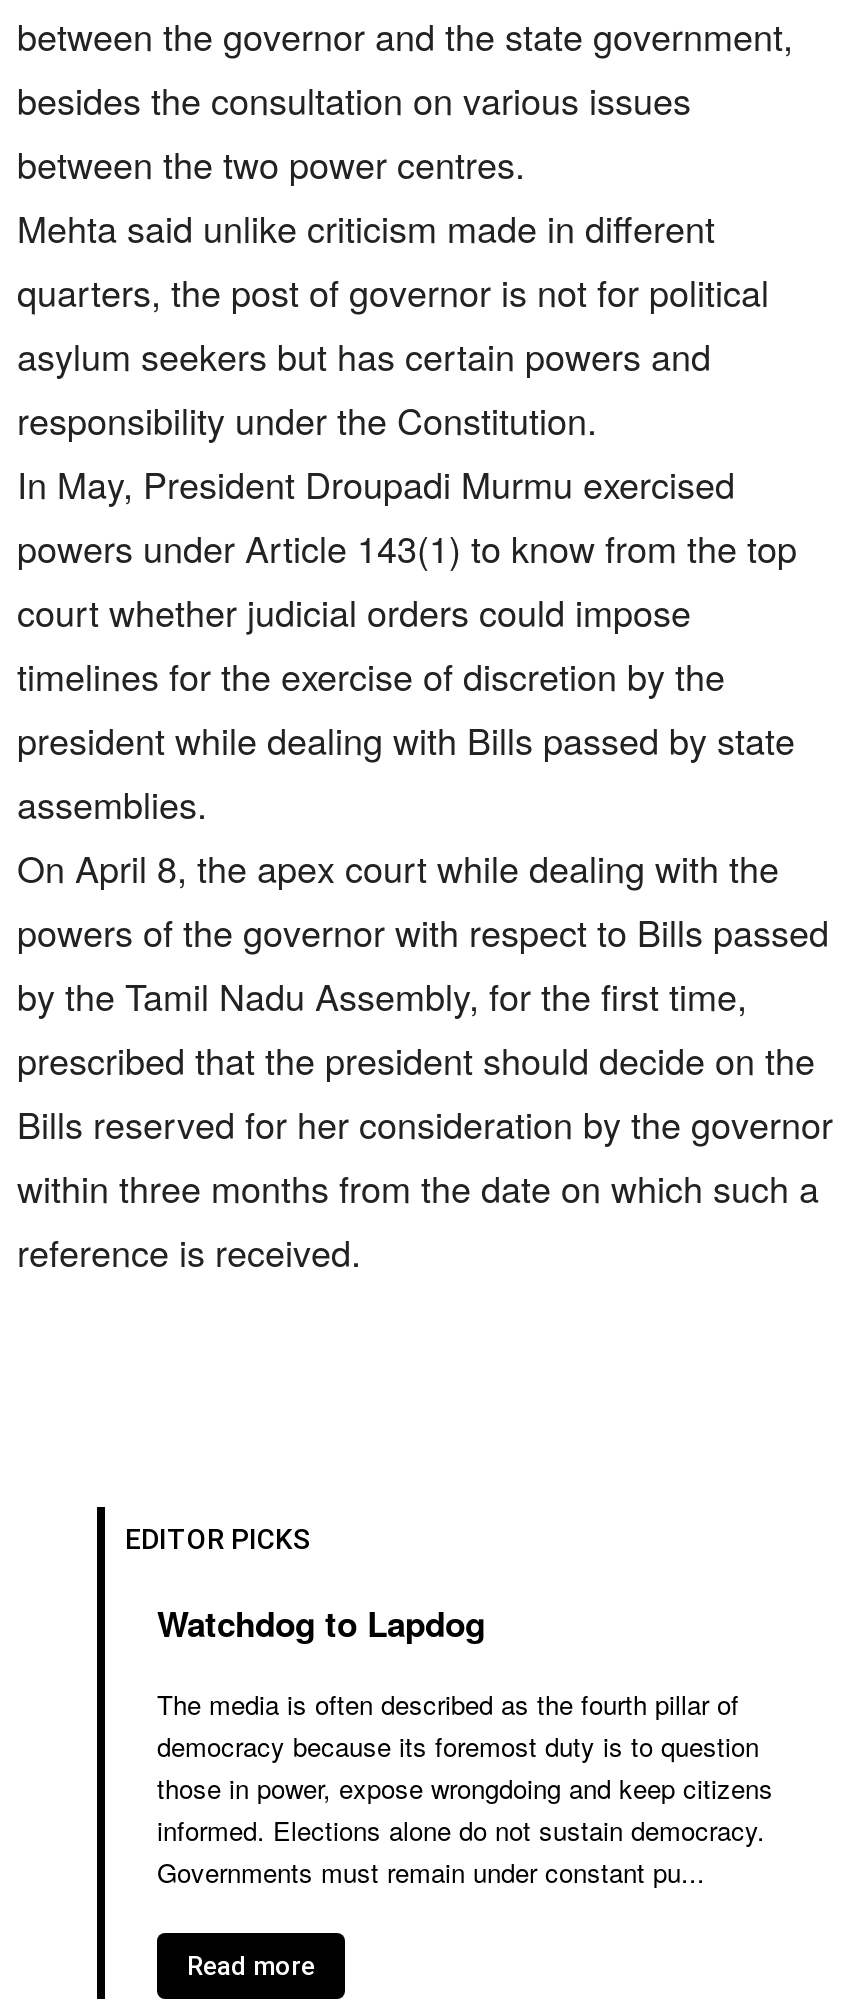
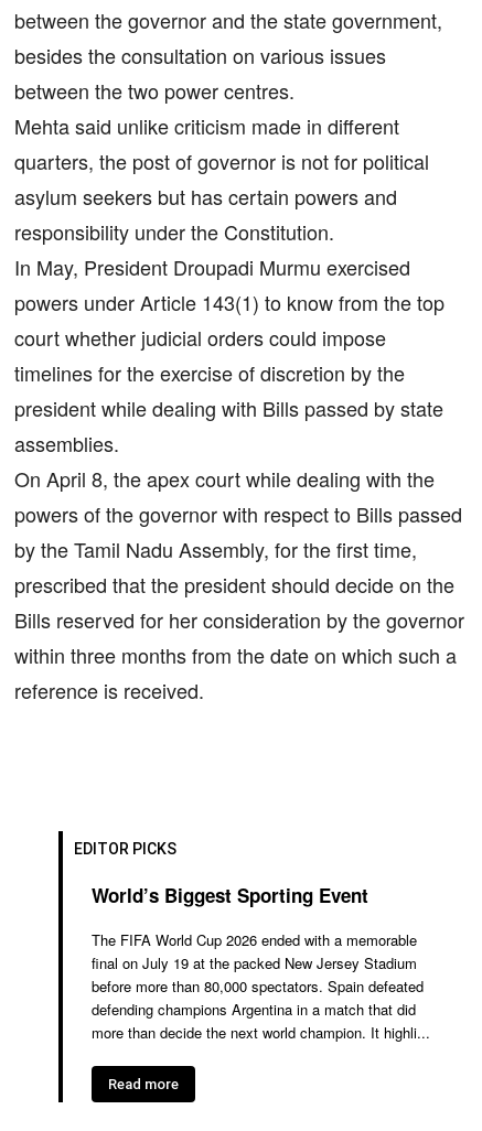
- Watchdog to Lapdog
+ World’s Biggest Sporting Event

- The media is often described as the fourth pillar of
- democracy because its foremost duty is to question
- those in power, expose wrongdoing and keep citizens
- informed. Elections alone do not sustain democracy.
- Governments must remain under constant pu...
+ The FIFA World Cup 2026 ended with a memorable
+ final on July 19 at the packed New Jersey Stadium
+ before more than 80,000 spectators. Spain defeated
+ defending champions Argentina in a match that did
+ more than decide the next world champion. It highli...
